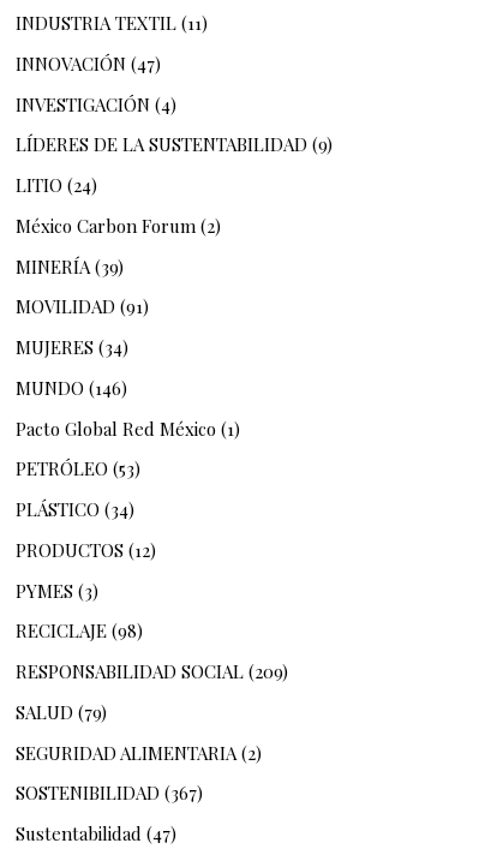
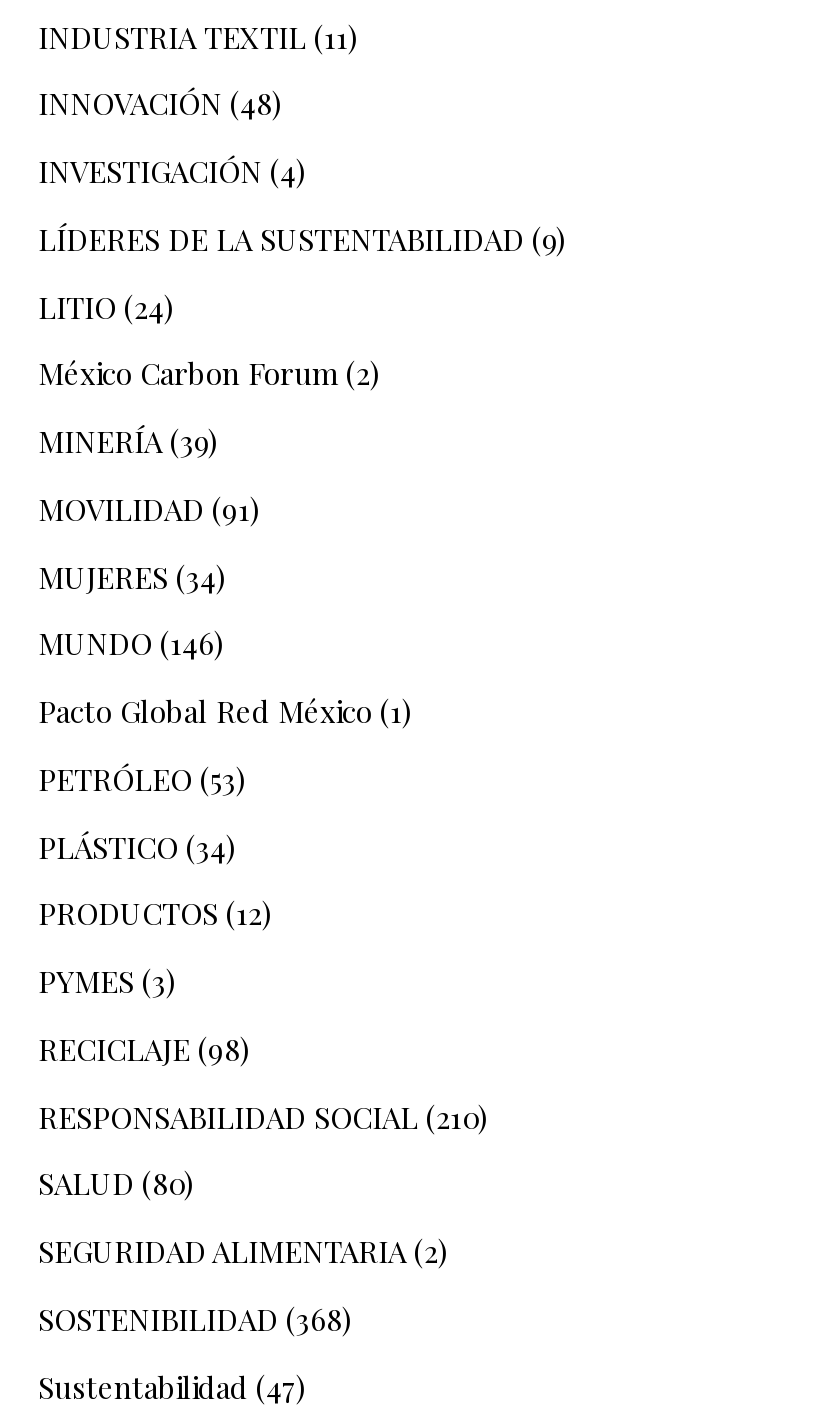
- INNOVACIÓN (47)
+ INNOVACIÓN (48)

- RESPONSABILIDAD SOCIAL (209)
+ RESPONSABILIDAD SOCIAL (210)

- SALUD (79)
+ SALUD (80)

- SOSTENIBILIDAD (367)
+ SOSTENIBILIDAD (368)
